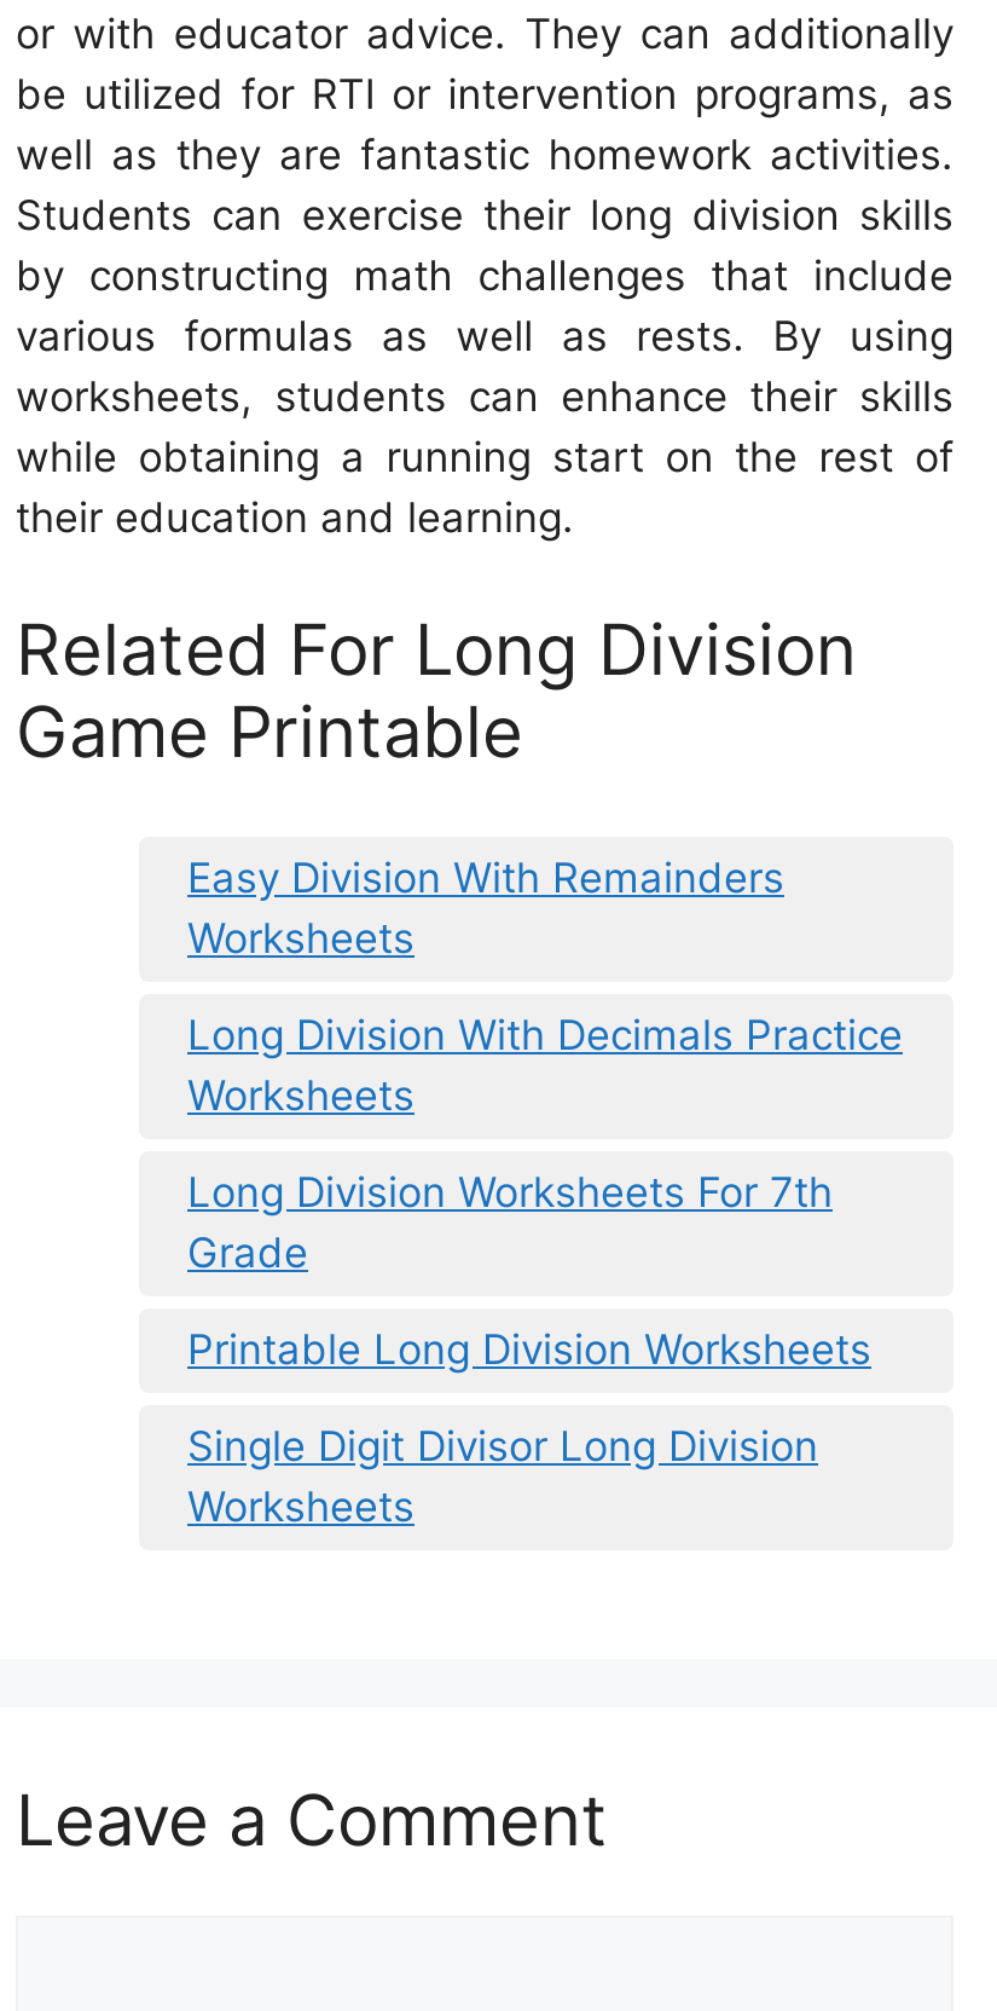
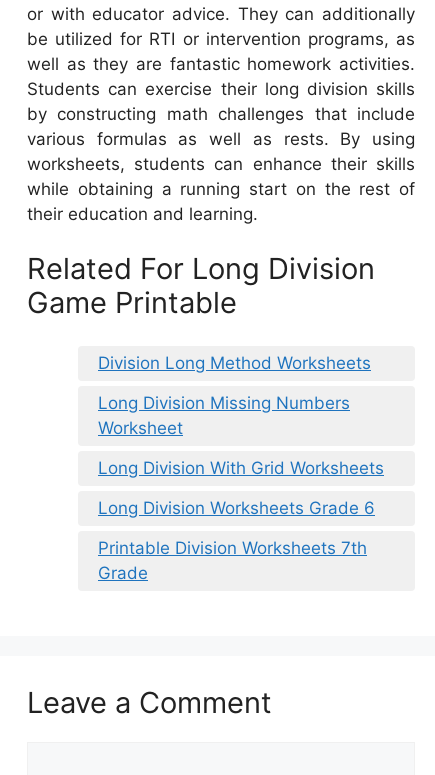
- Easy Division With Remainders
- Worksheets
- Long Division With Decimals Practice
- Worksheets
- Long Division Worksheets For 7th
+ Division Long Method Worksheets
+ Long Division Missing Numbers
+ Worksheet
+ Long Division With Grid Worksheets
+ Long Division Worksheets Grade 6
+ Printable Division Worksheets 7th

moved down: Grade

- Printable Long Division Worksheets
- Single Digit Divisor Long Division
- Worksheets
